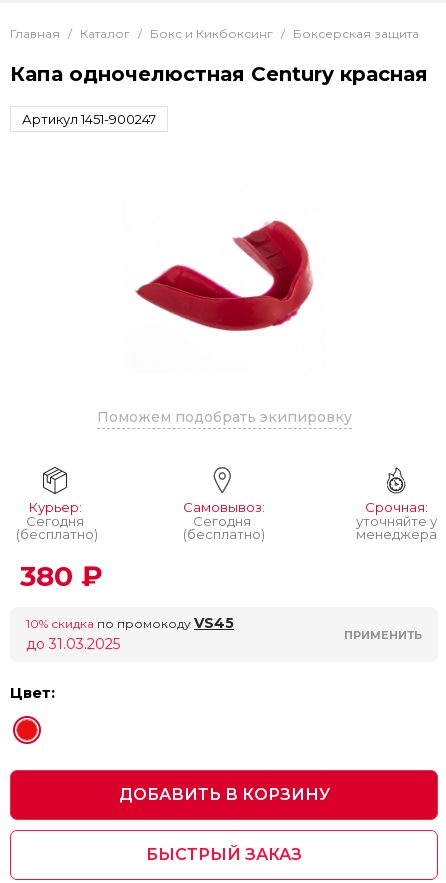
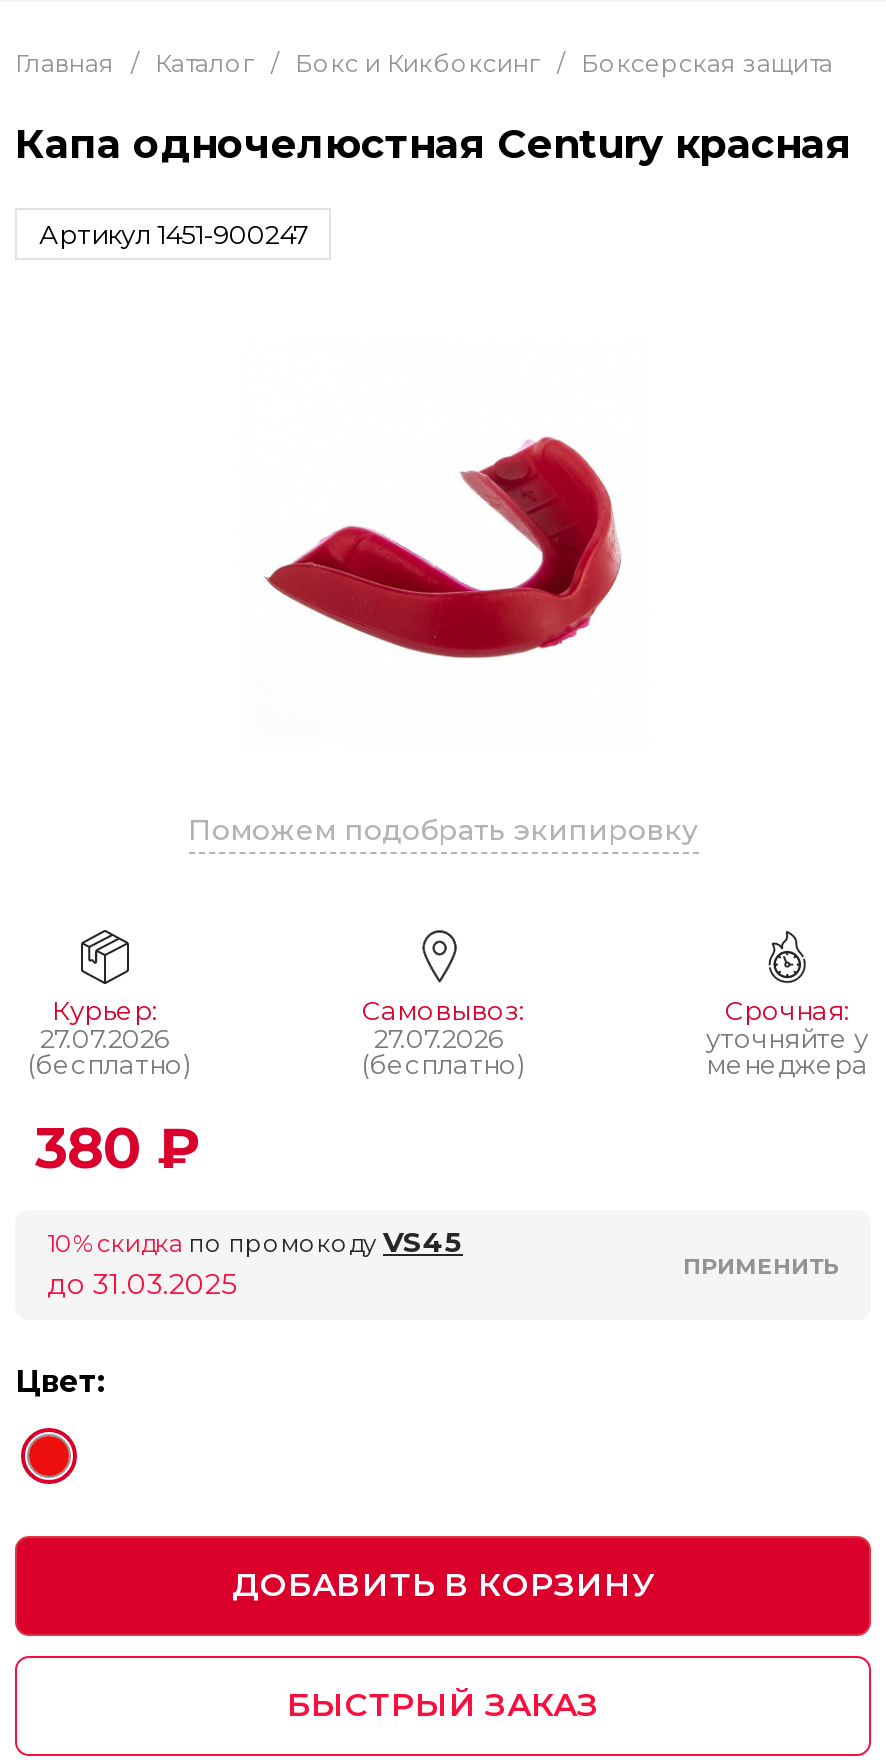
- Сегодня
+ 27.07.2026

- Сегодня
+ 27.07.2026
